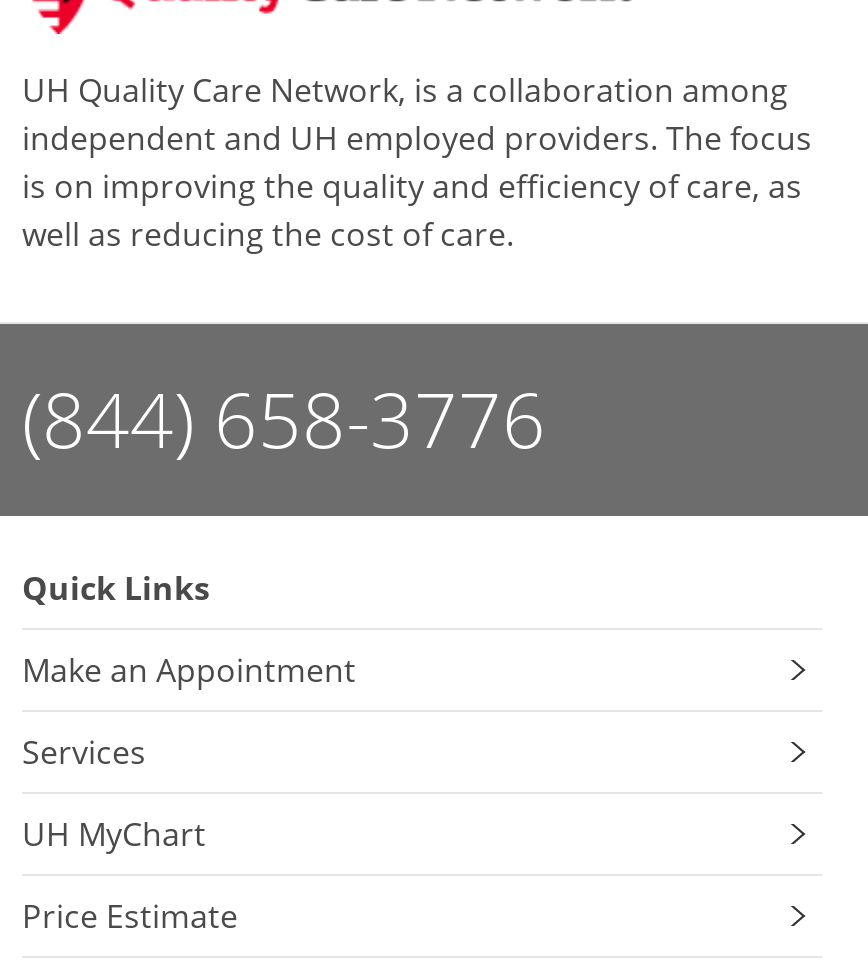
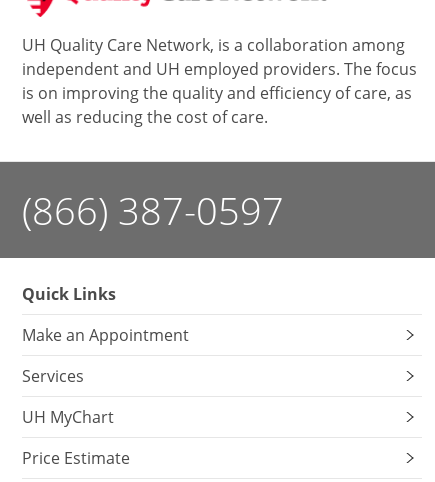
- (844) 658-3776
+ (866) 387-0597
